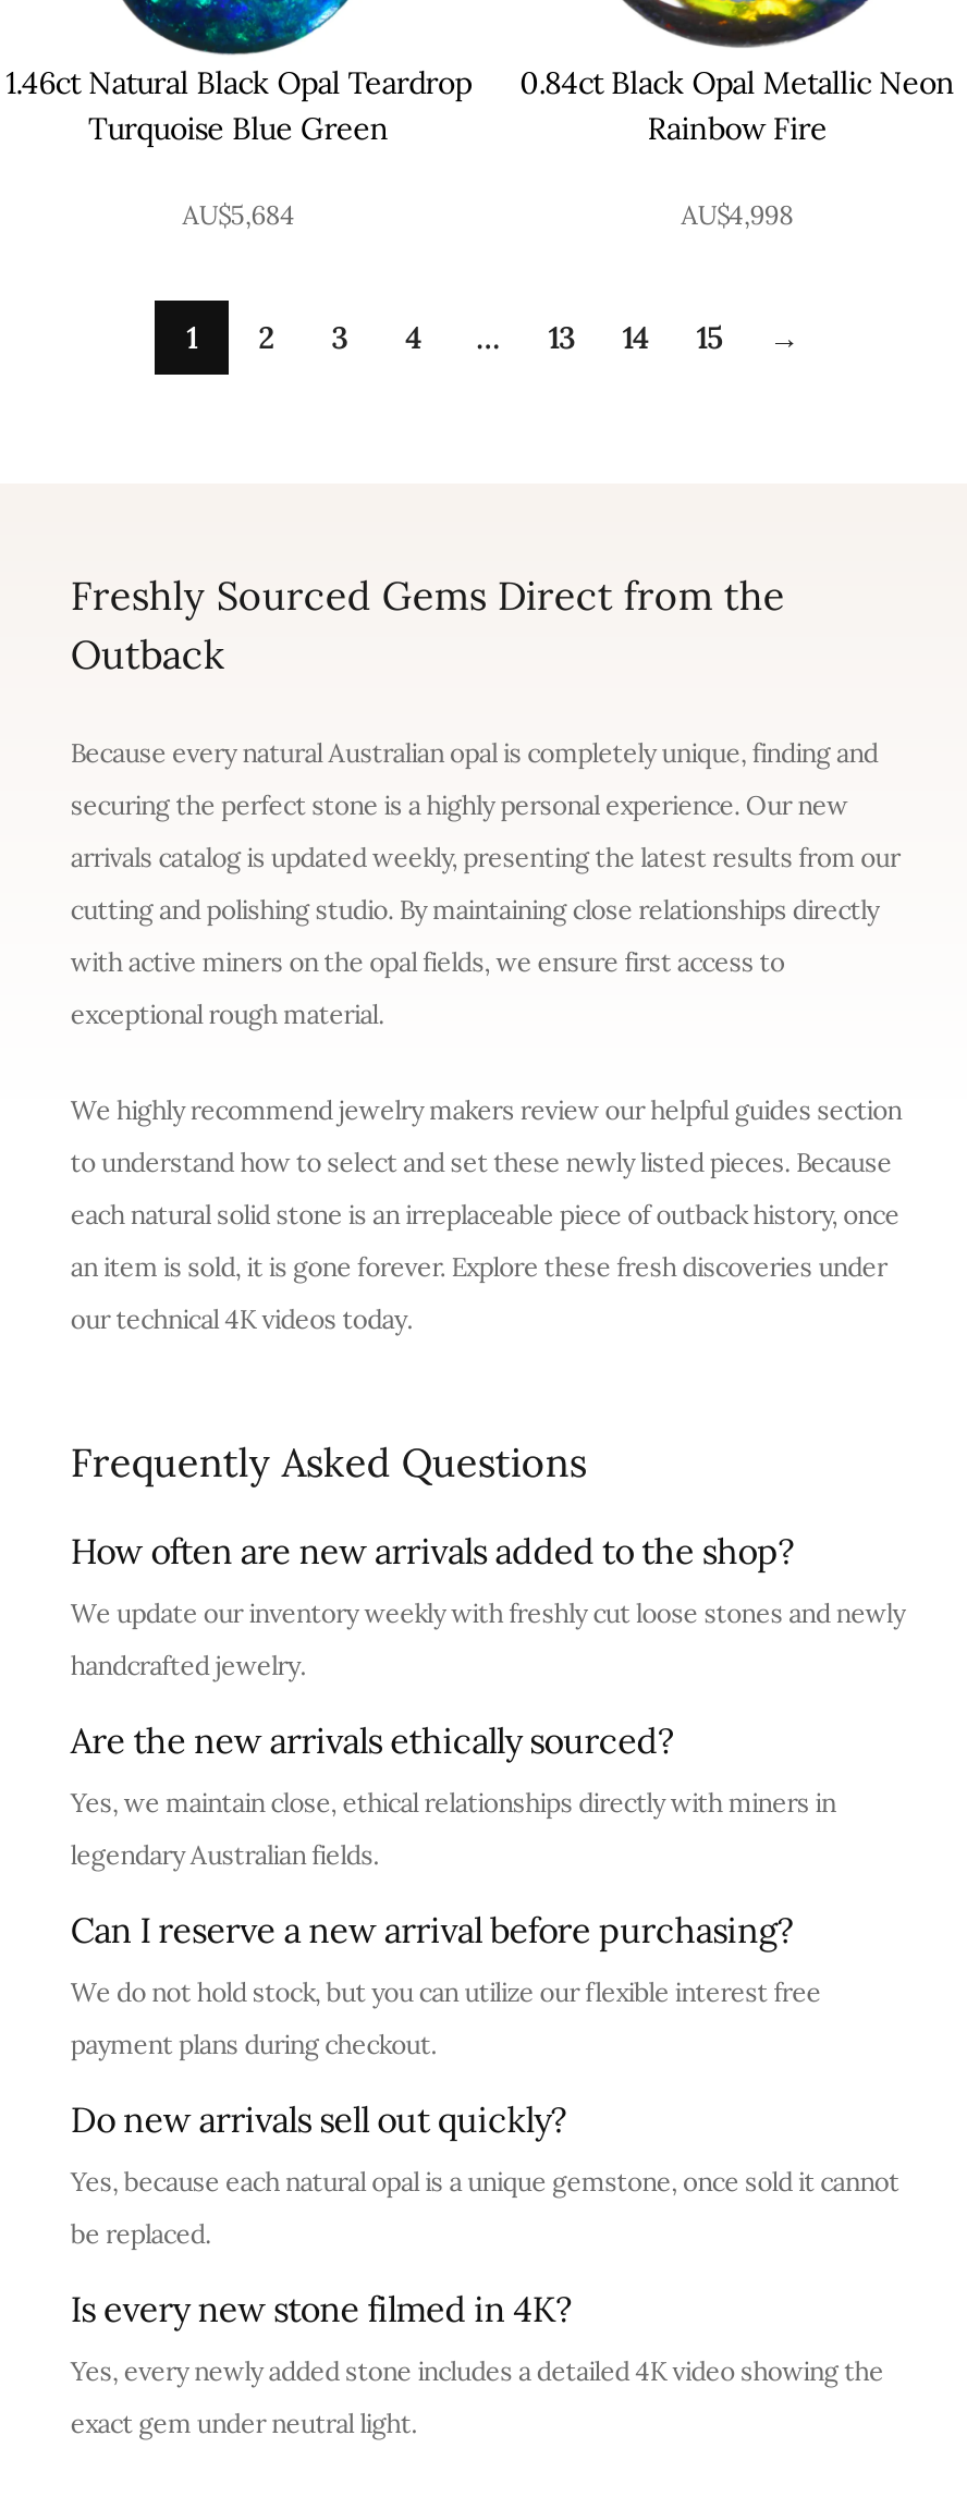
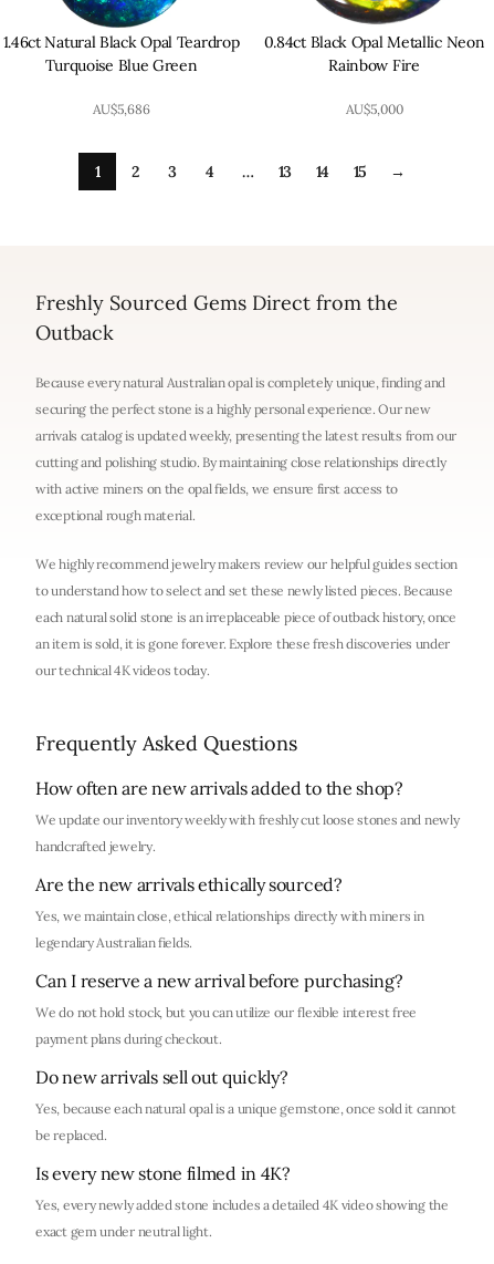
- AU$5,684
+ AU$5,686

- AU$4,998
+ AU$5,000
